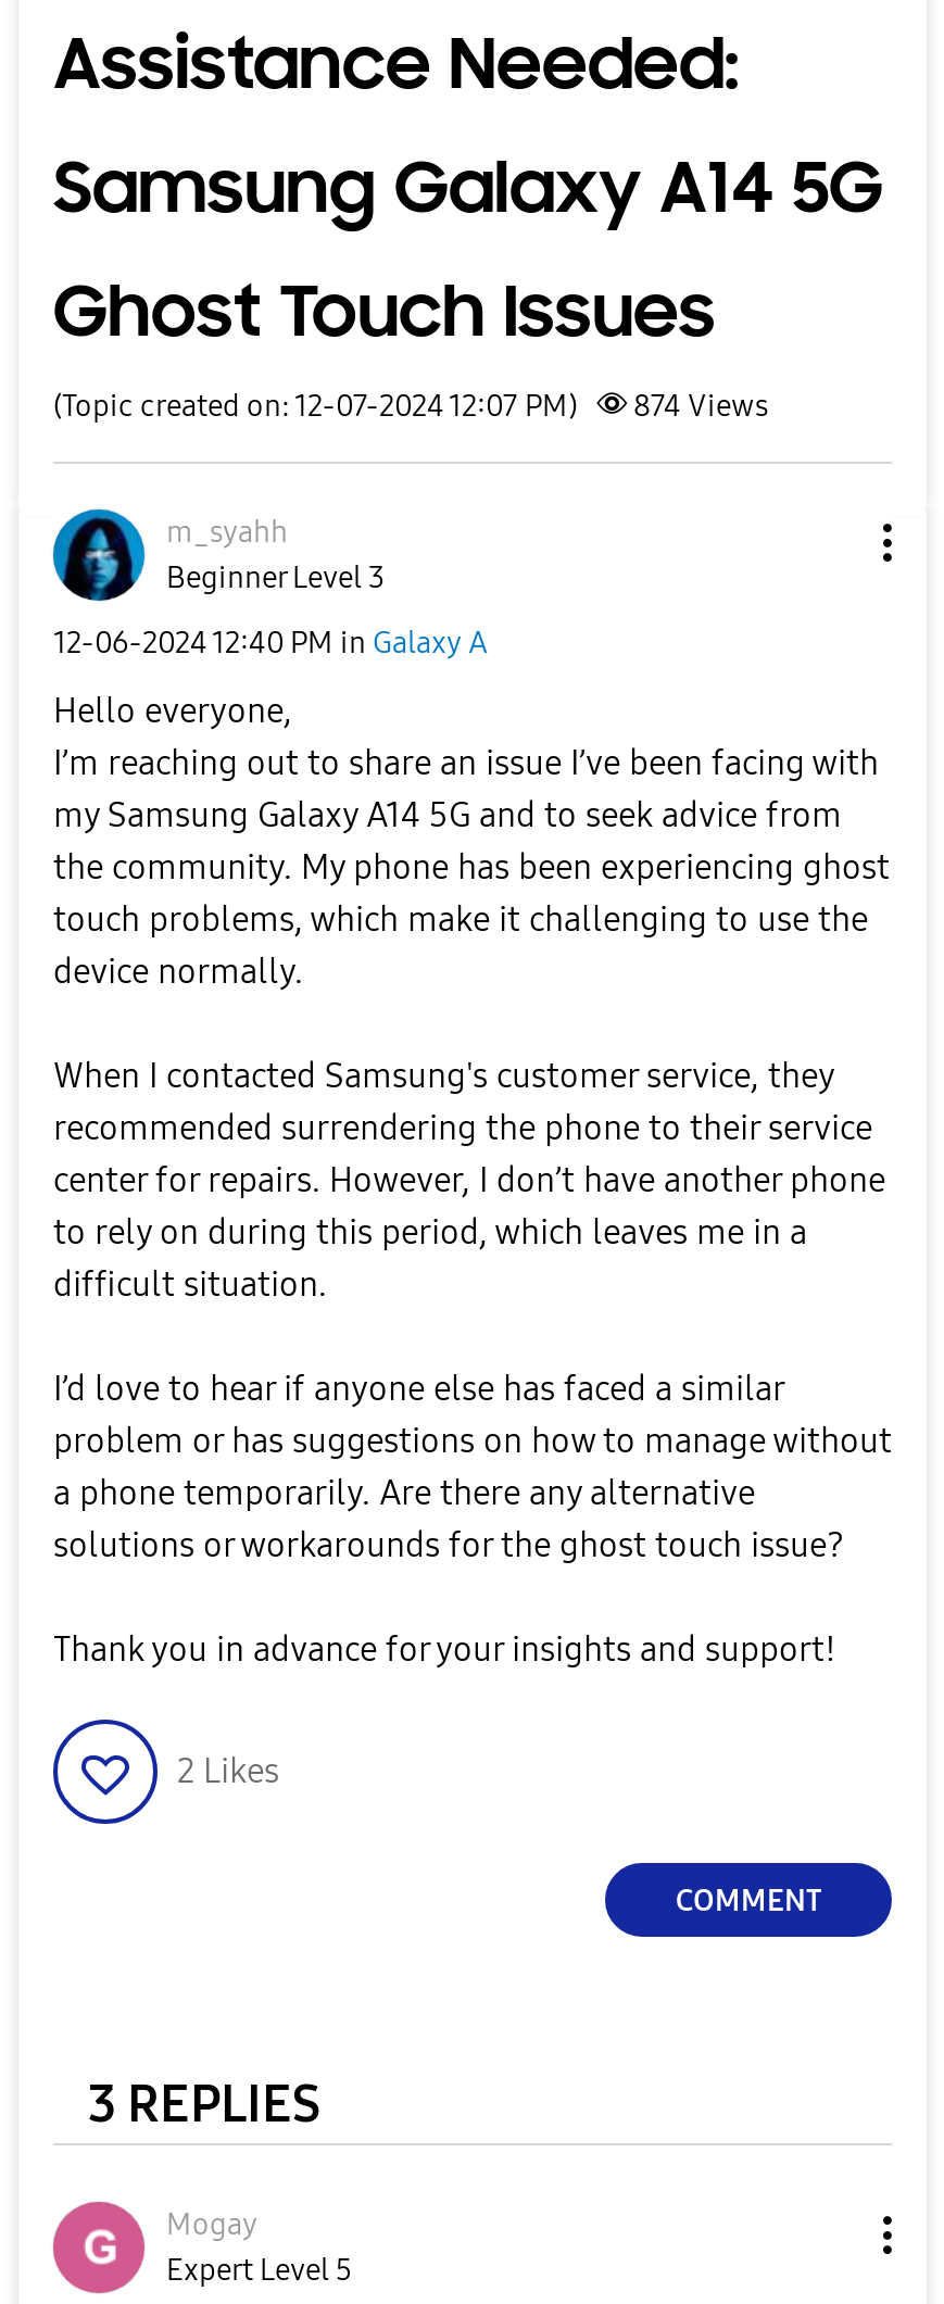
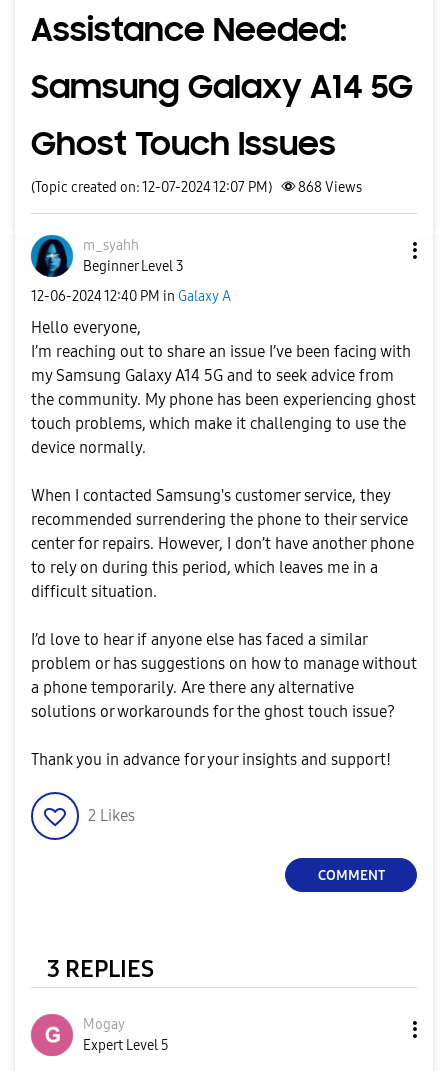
- (Topic created on: 12-07-2024 12:07 PM) 874 Views
+ (Topic created on: 12-07-2024 12:07 PM) 868 Views
